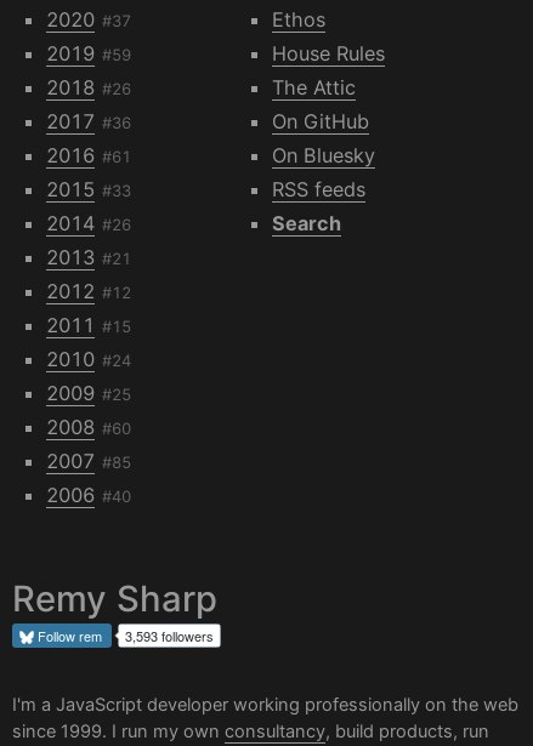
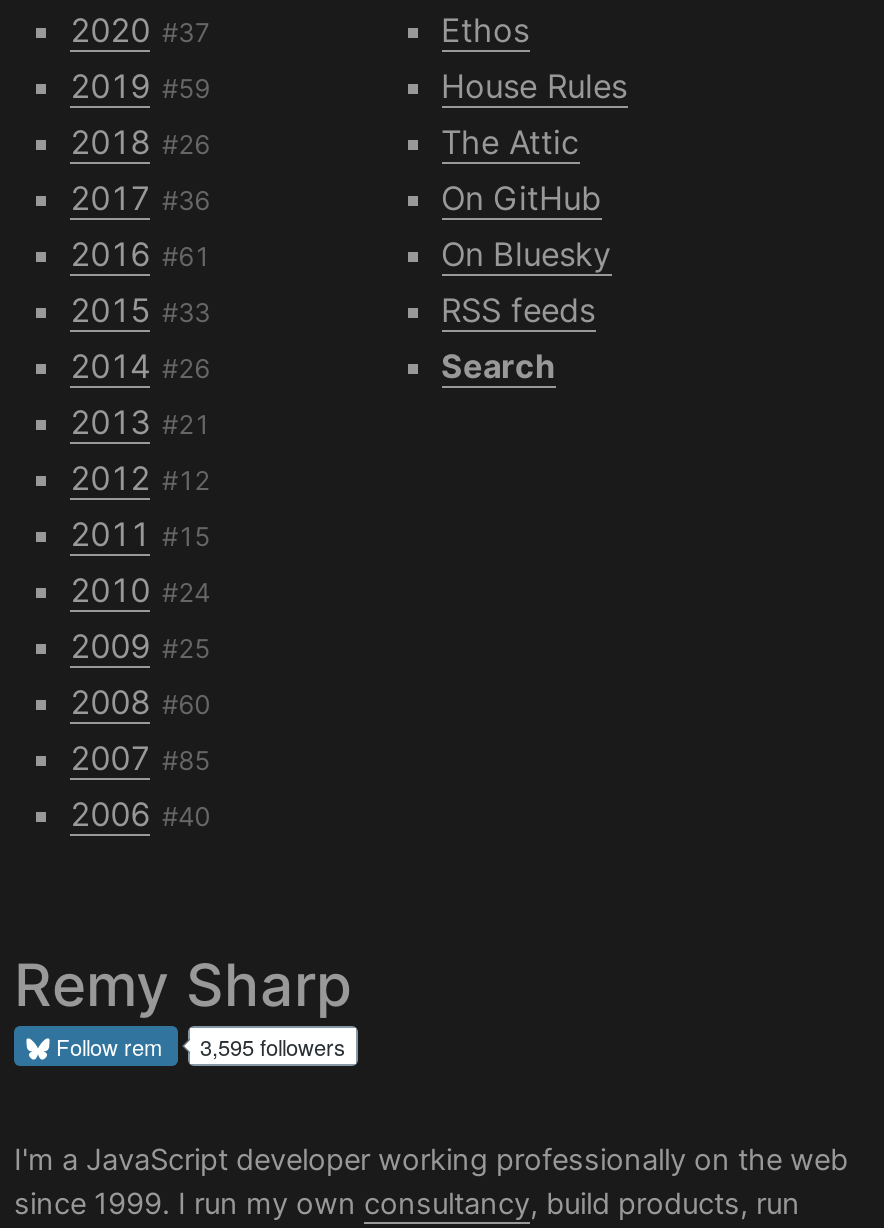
- Follow rem 3,593 followers
+ Follow rem 3,595 followers
